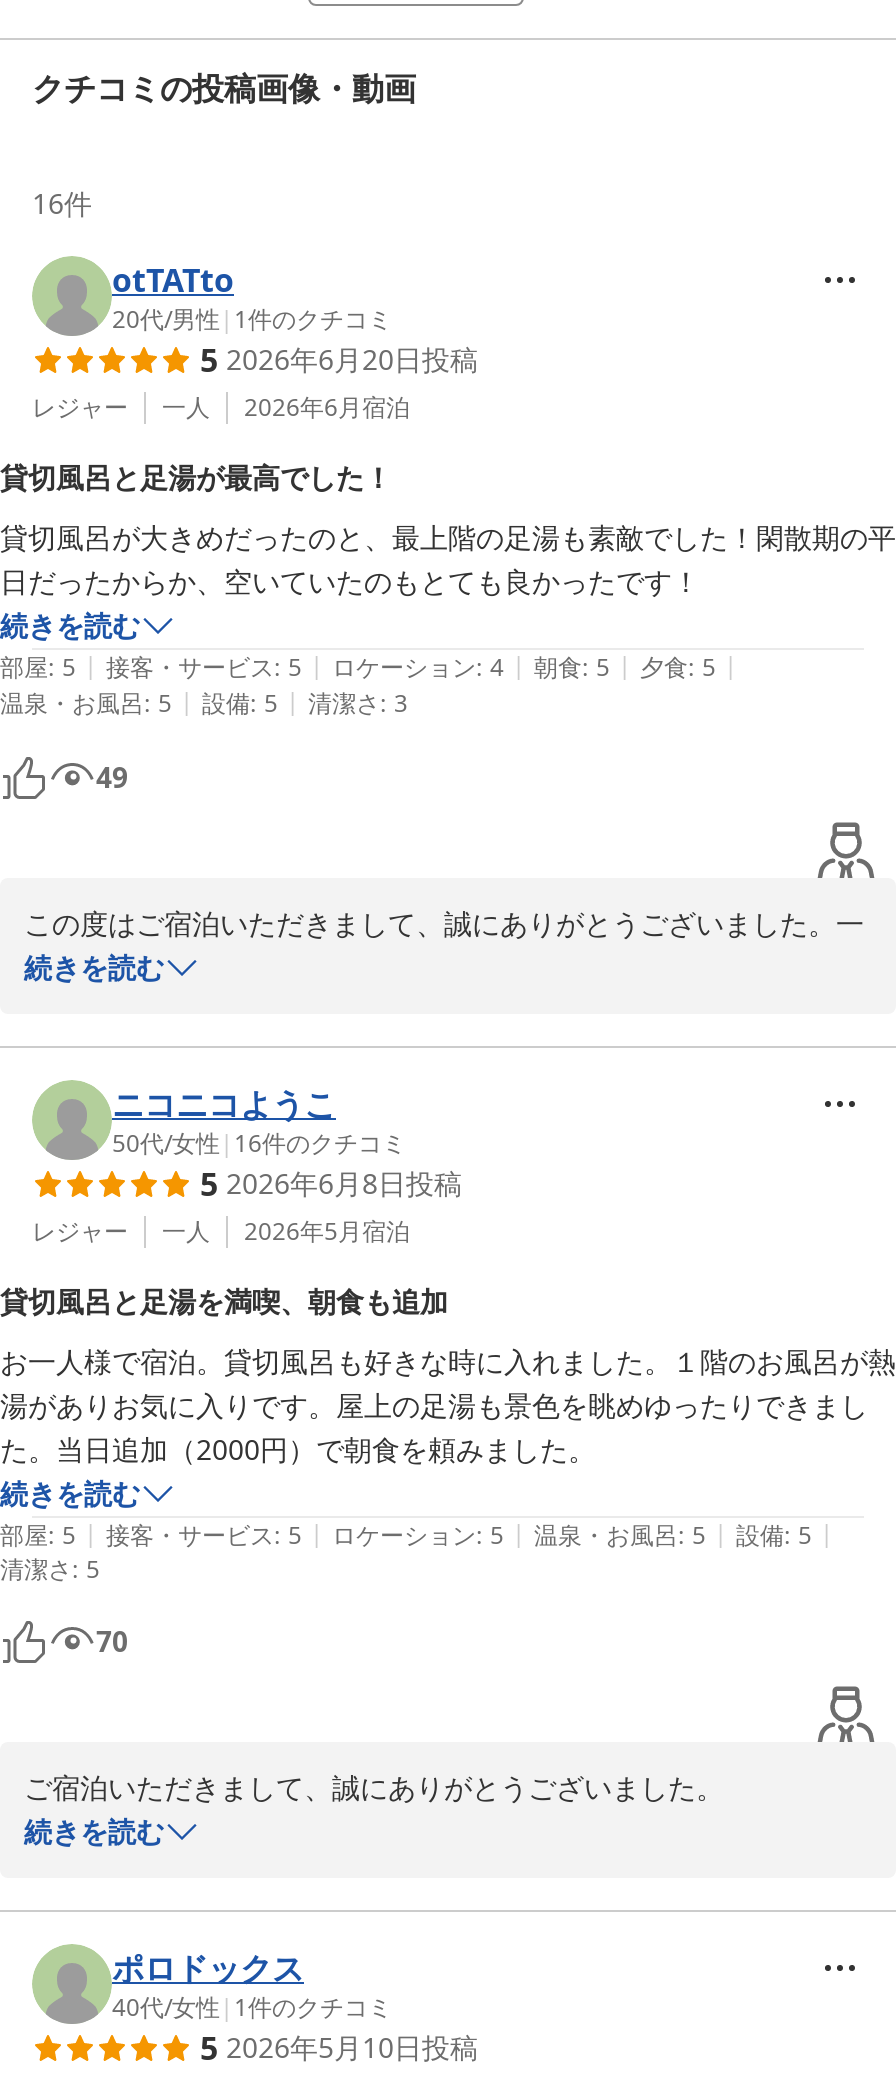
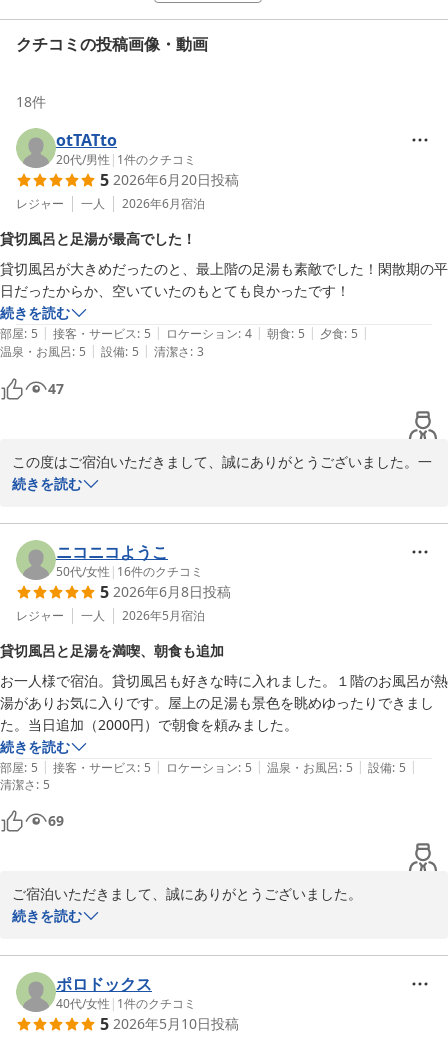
- 16件
+ 18件

- 49
+ 47

- 70
+ 69
